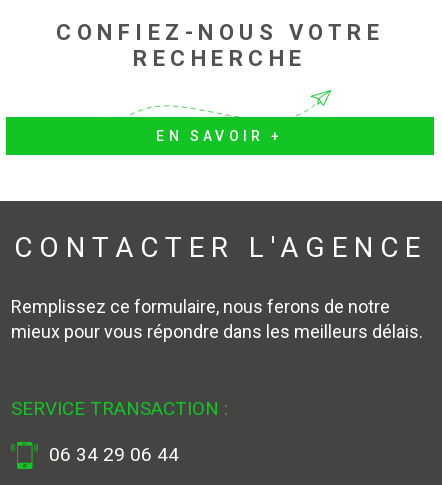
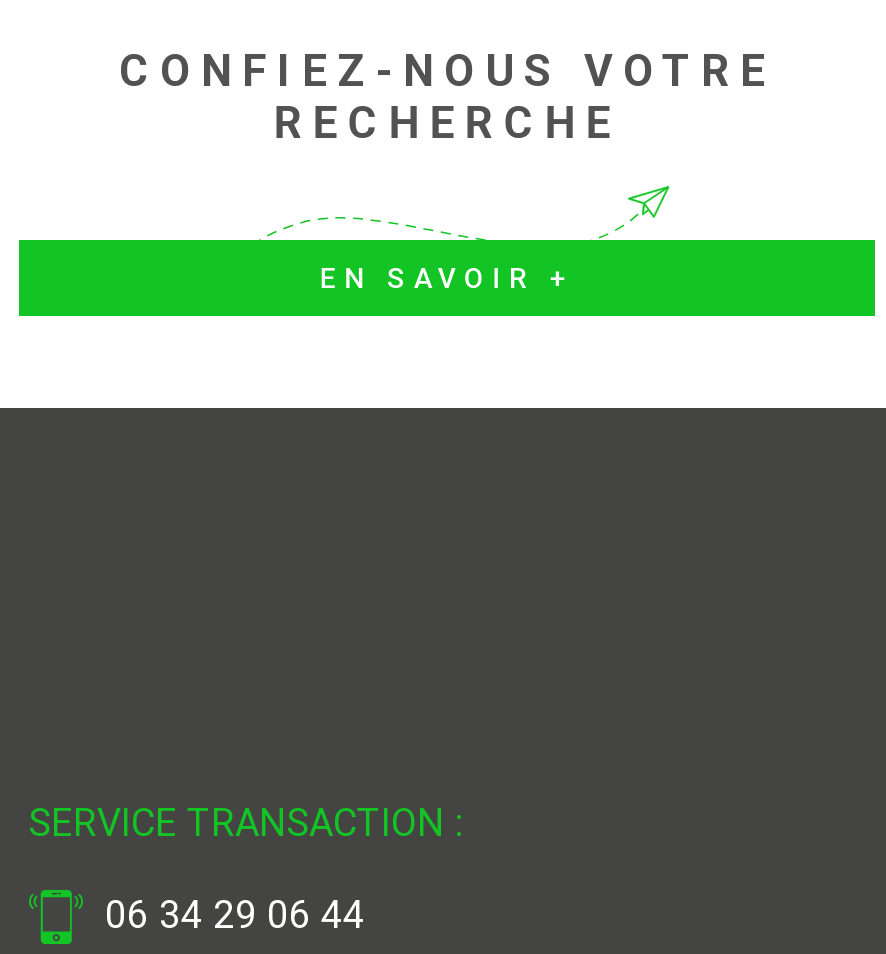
- CONTACTER L'AGENCE
- Remplissez ce formulaire, nous ferons de notre
- mieux pour vous répondre dans les meilleurs délais.
